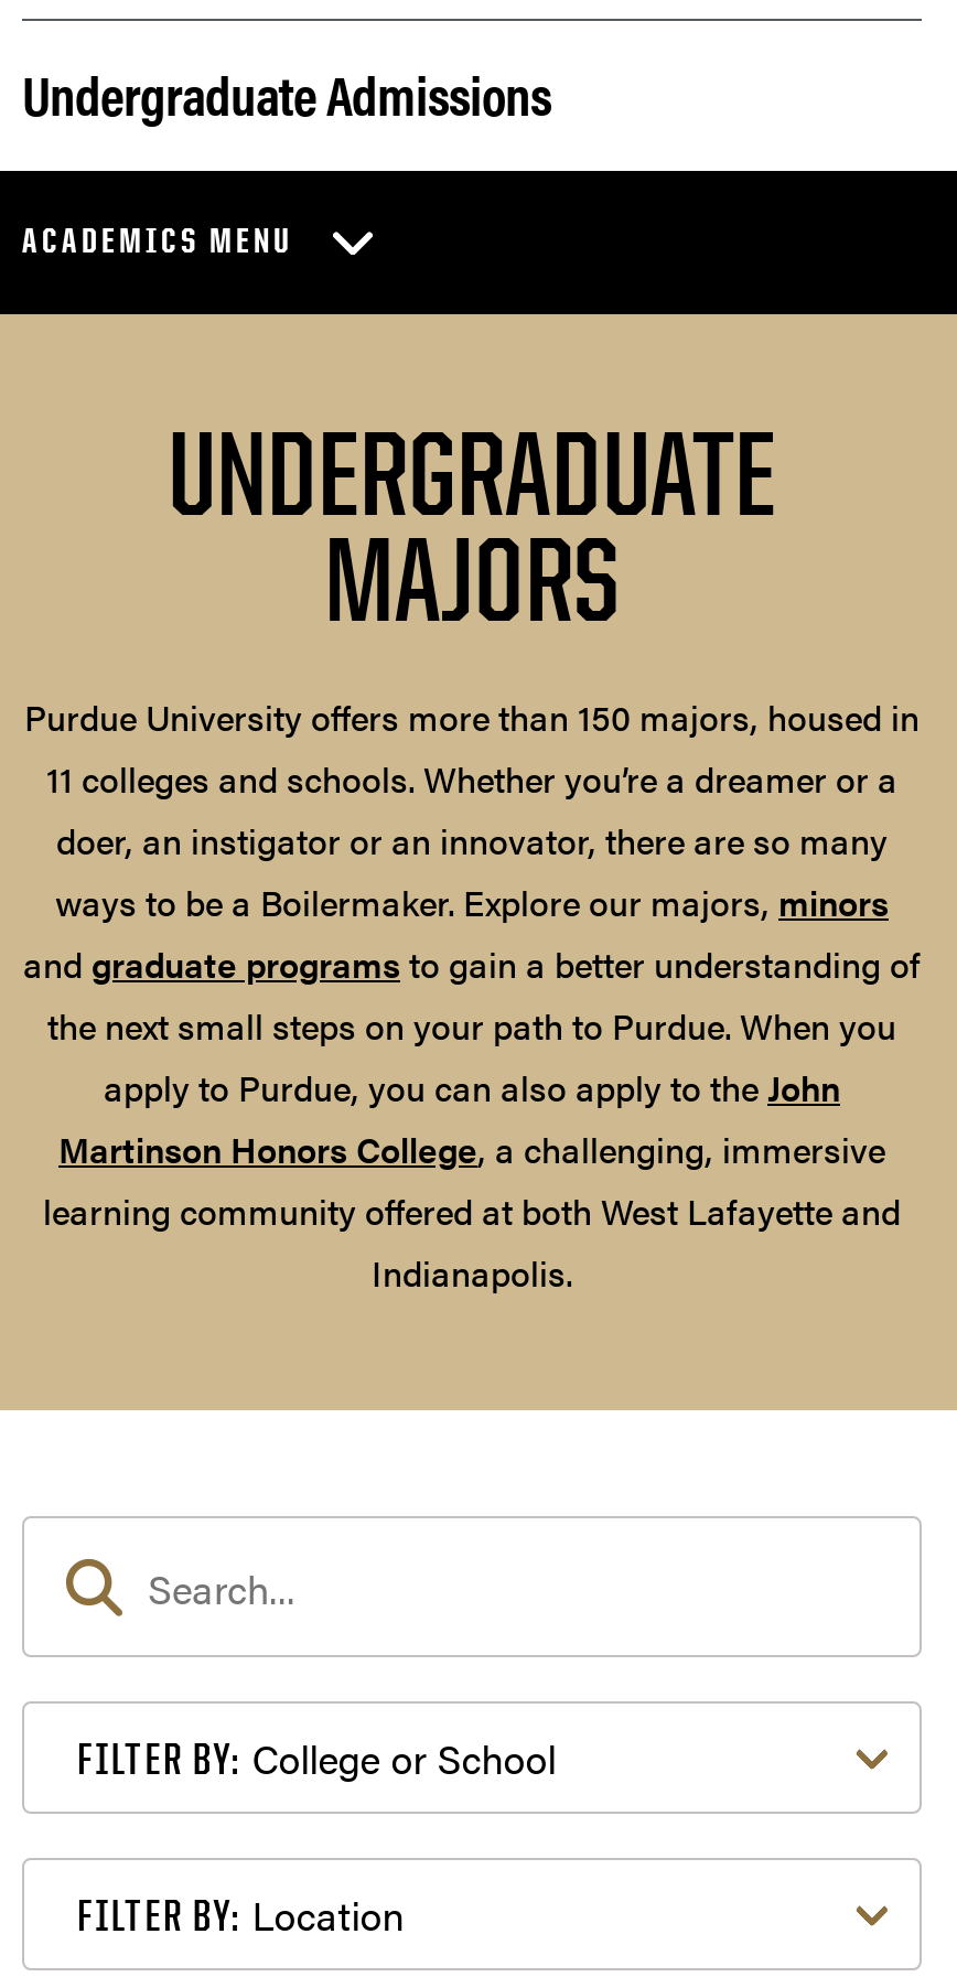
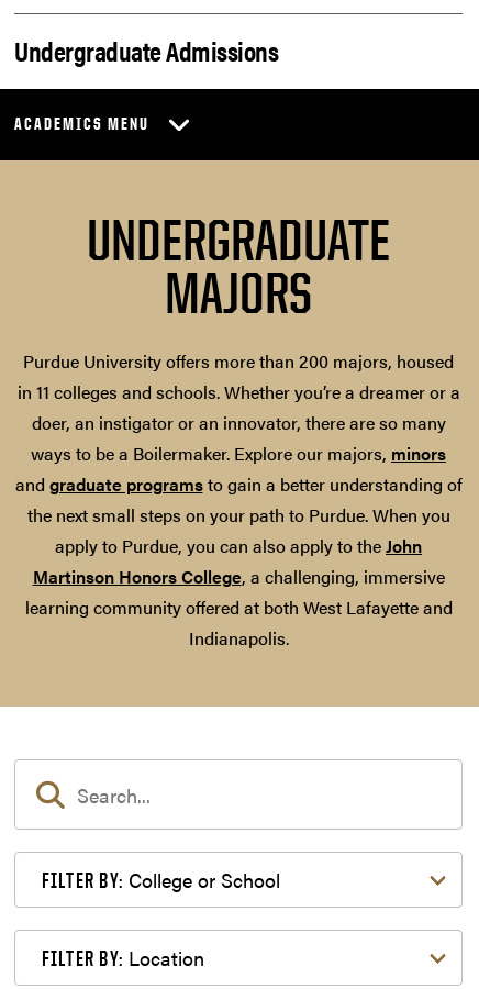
- Purdue University offers more than 150 majors, housed in
- 11 colleges and schools. Whether you’re a dreamer or a
+ Purdue University offers more than 200 majors, housed
+ in 11 colleges and schools. Whether you’re a dreamer or a
